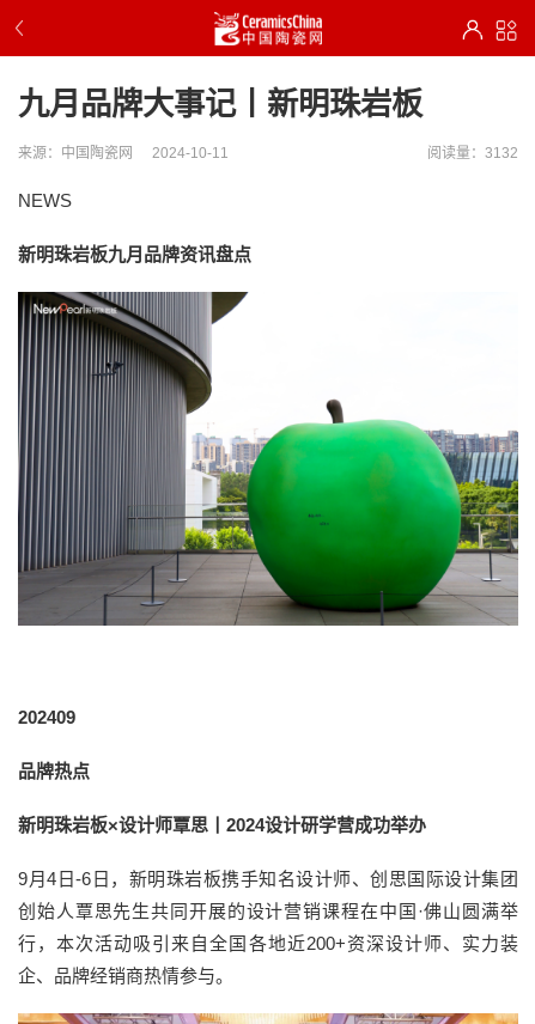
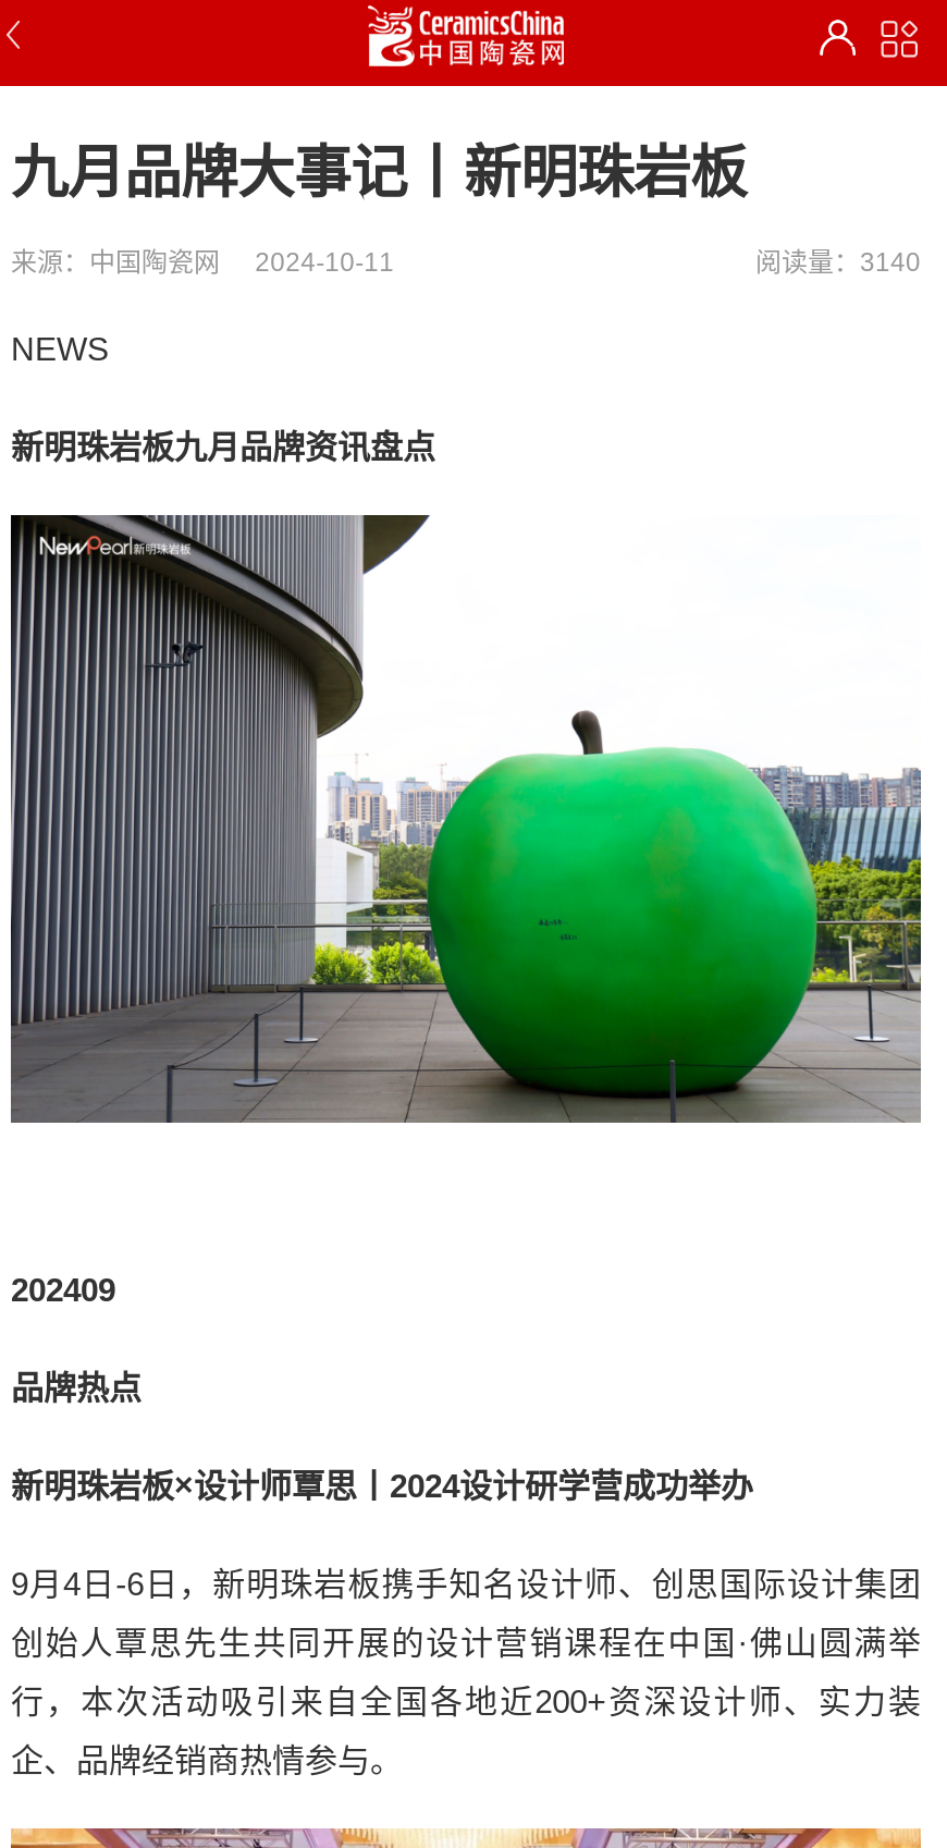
- 阅读量：3132
+ 阅读量：3140
